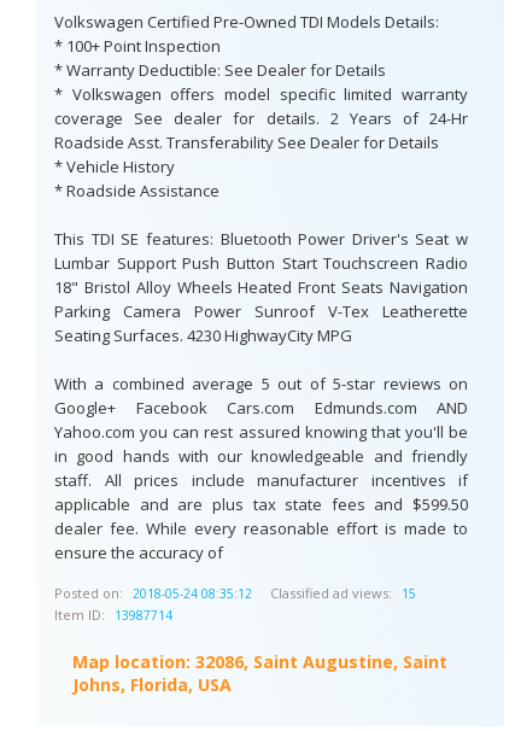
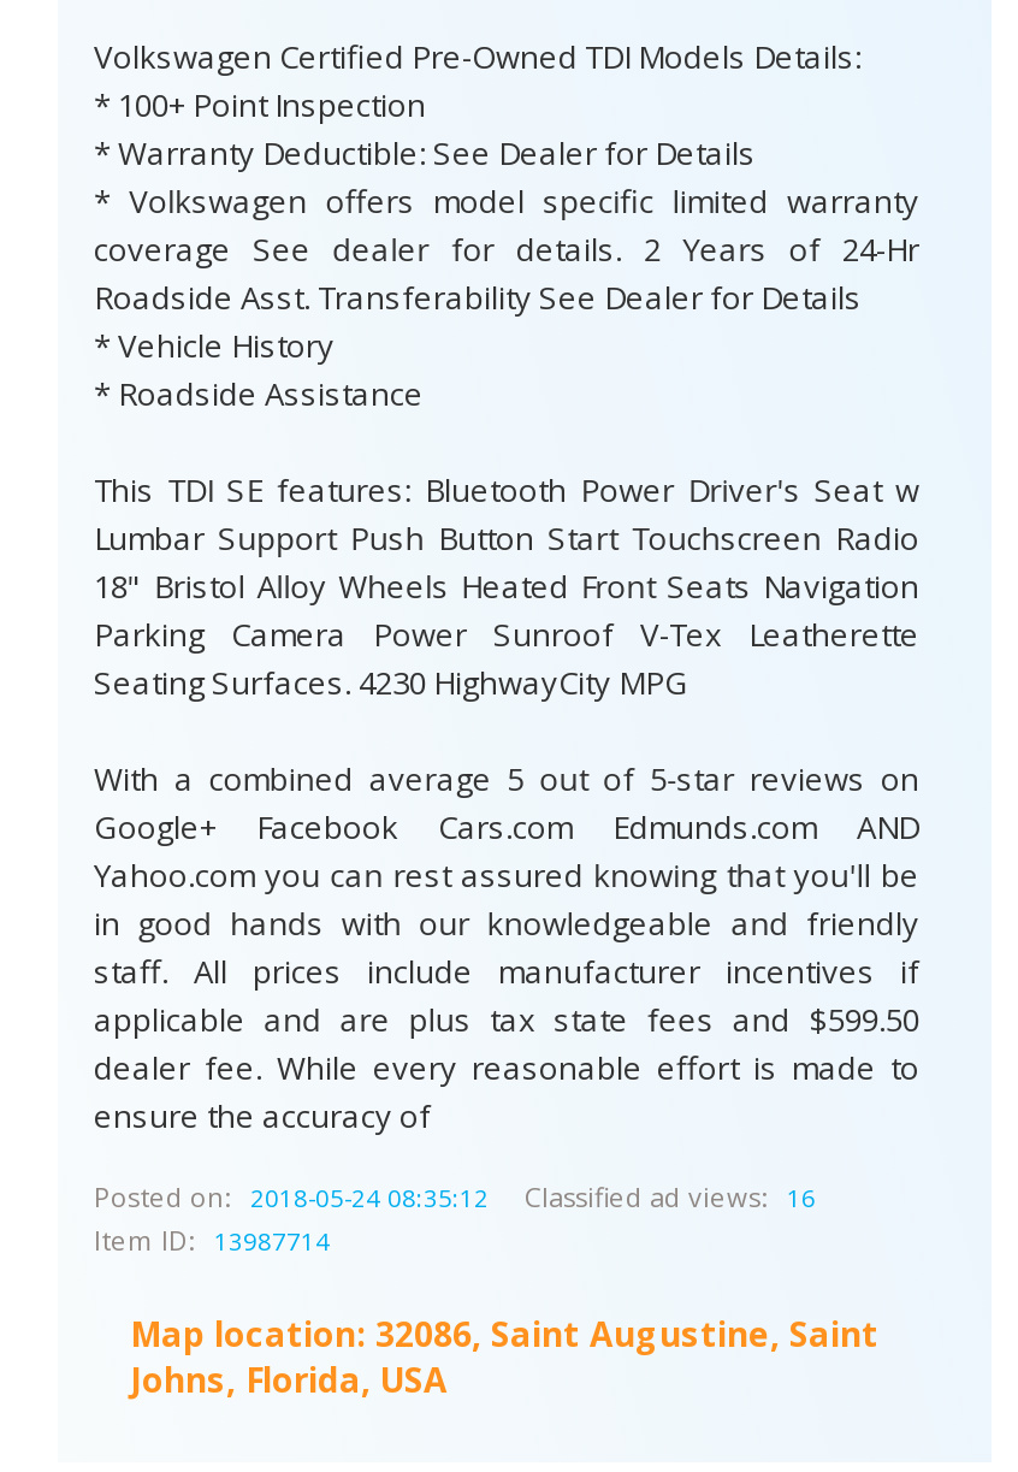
- Classified ad views: 15
+ Classified ad views: 16
